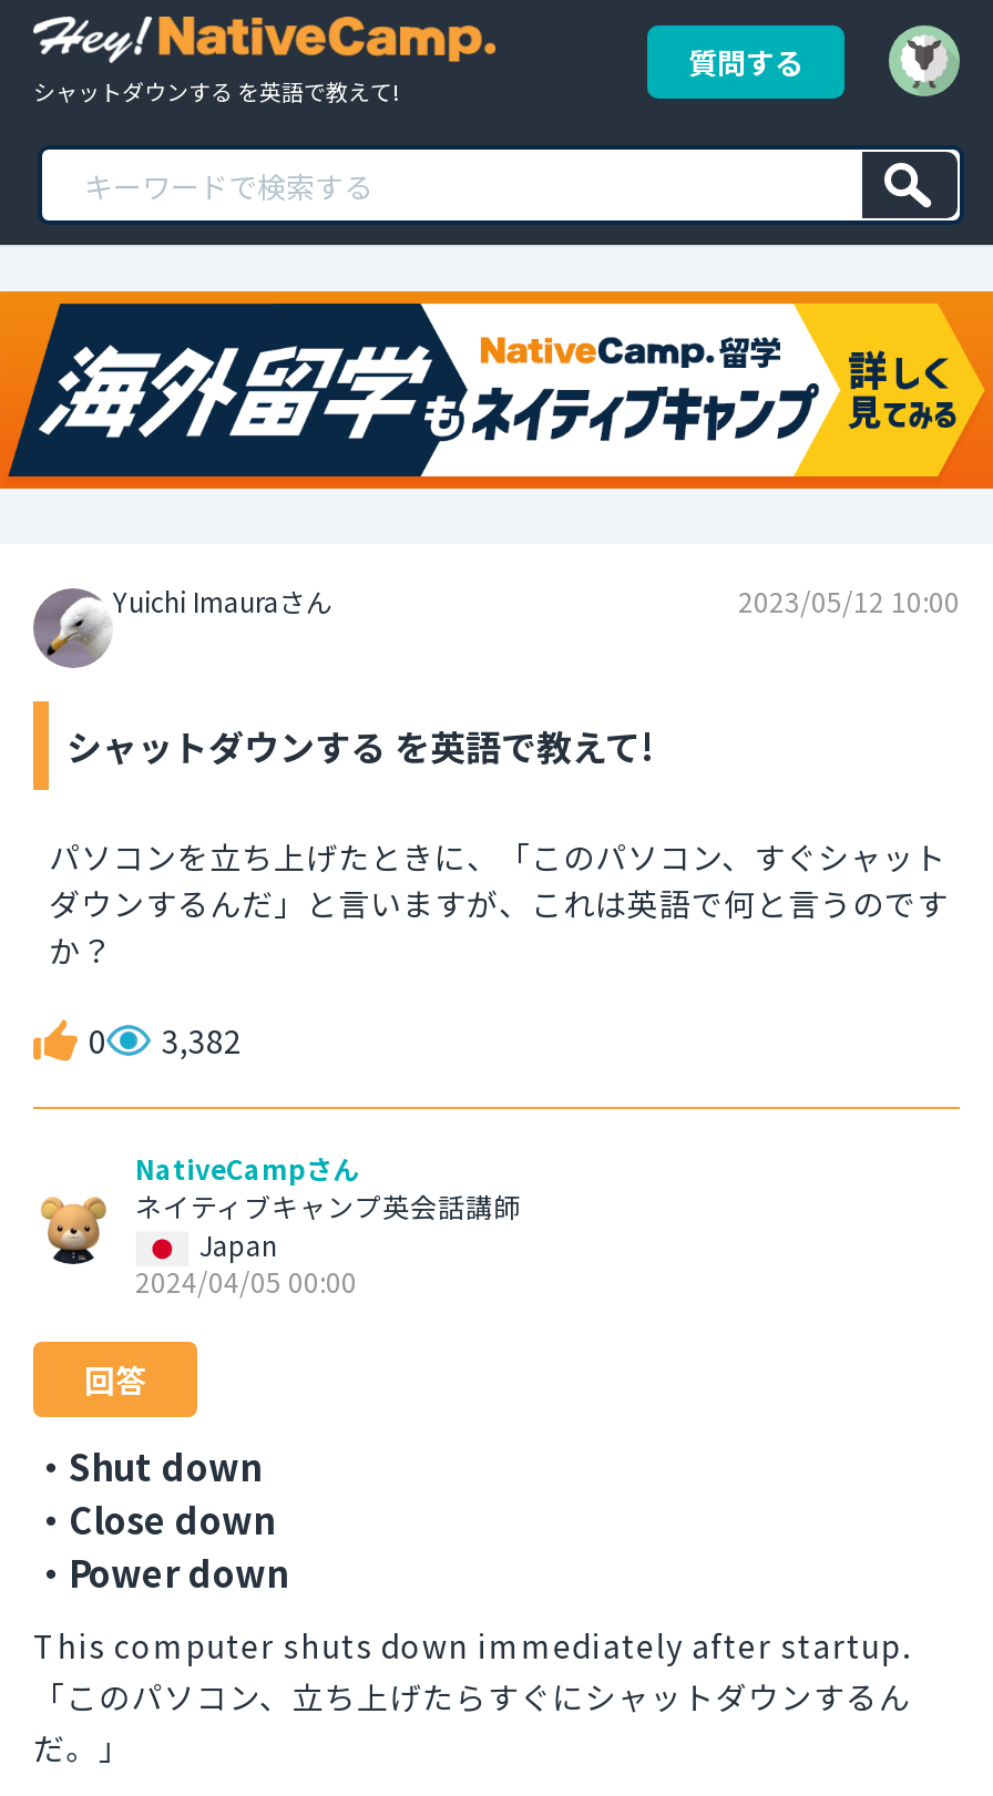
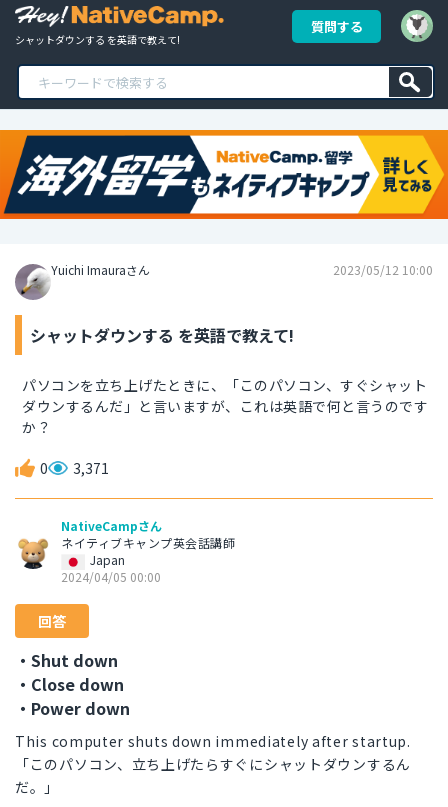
- 0 3,382
+ 0 3,371
